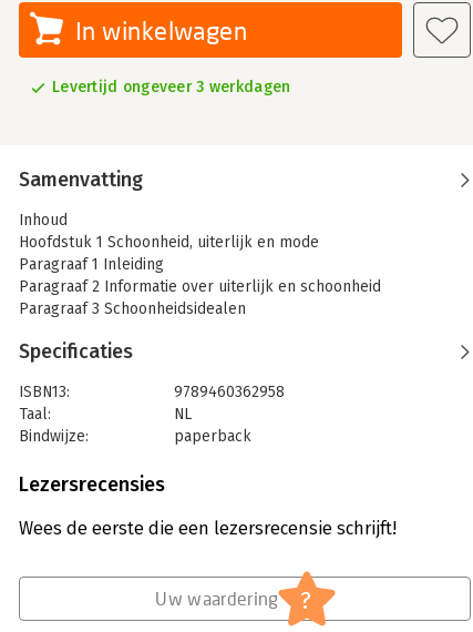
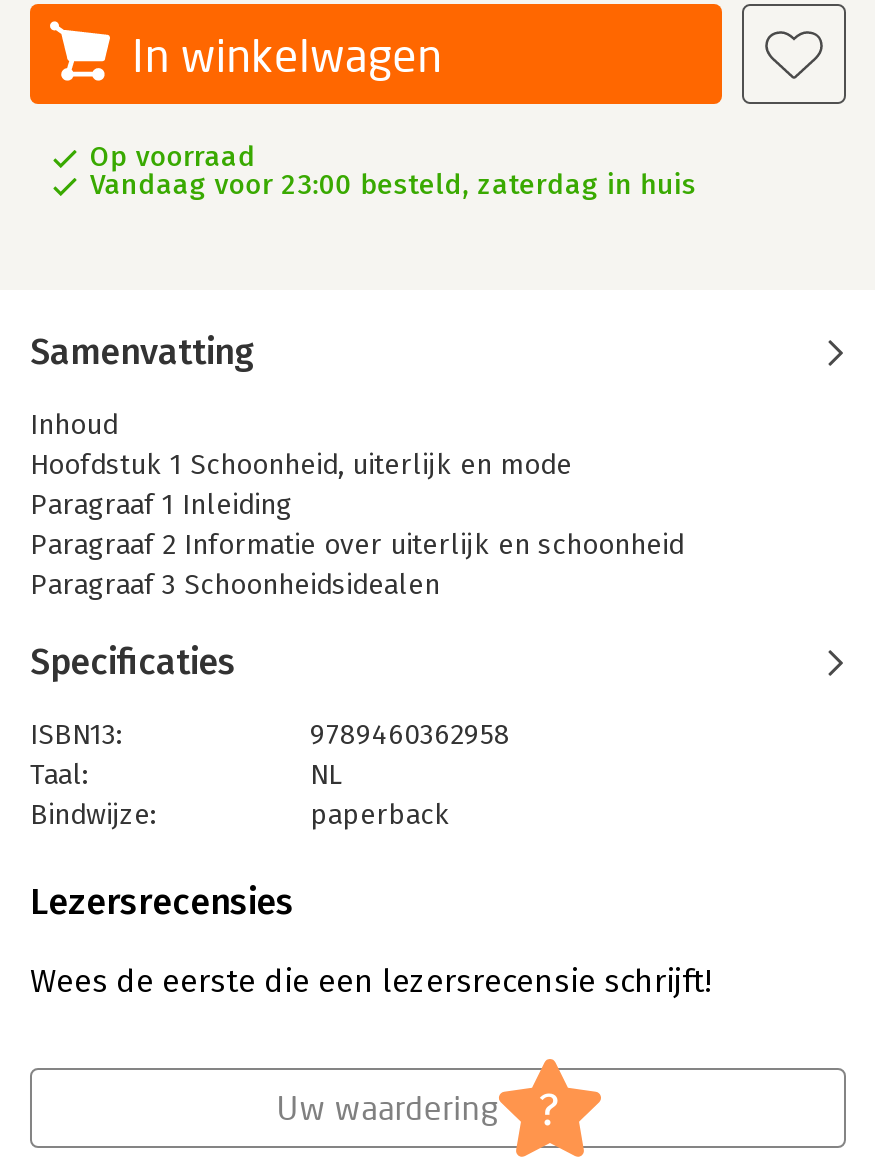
- Levertijd ongeveer 3 werkdagen
+ Op voorraad
+ Vandaag voor 23:00 besteld, zaterdag in huis
